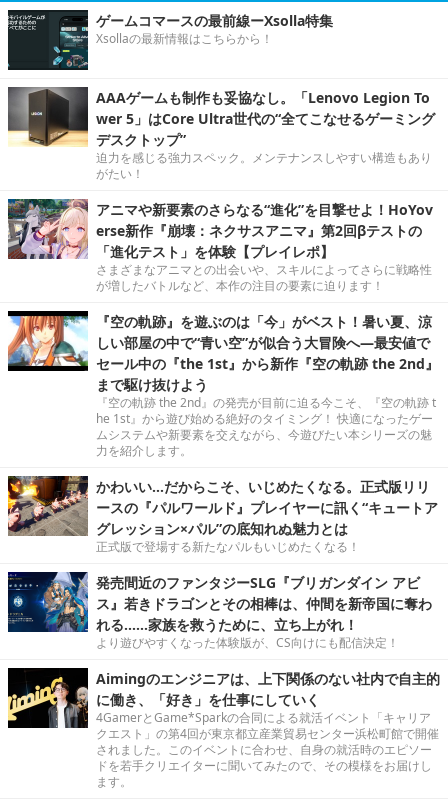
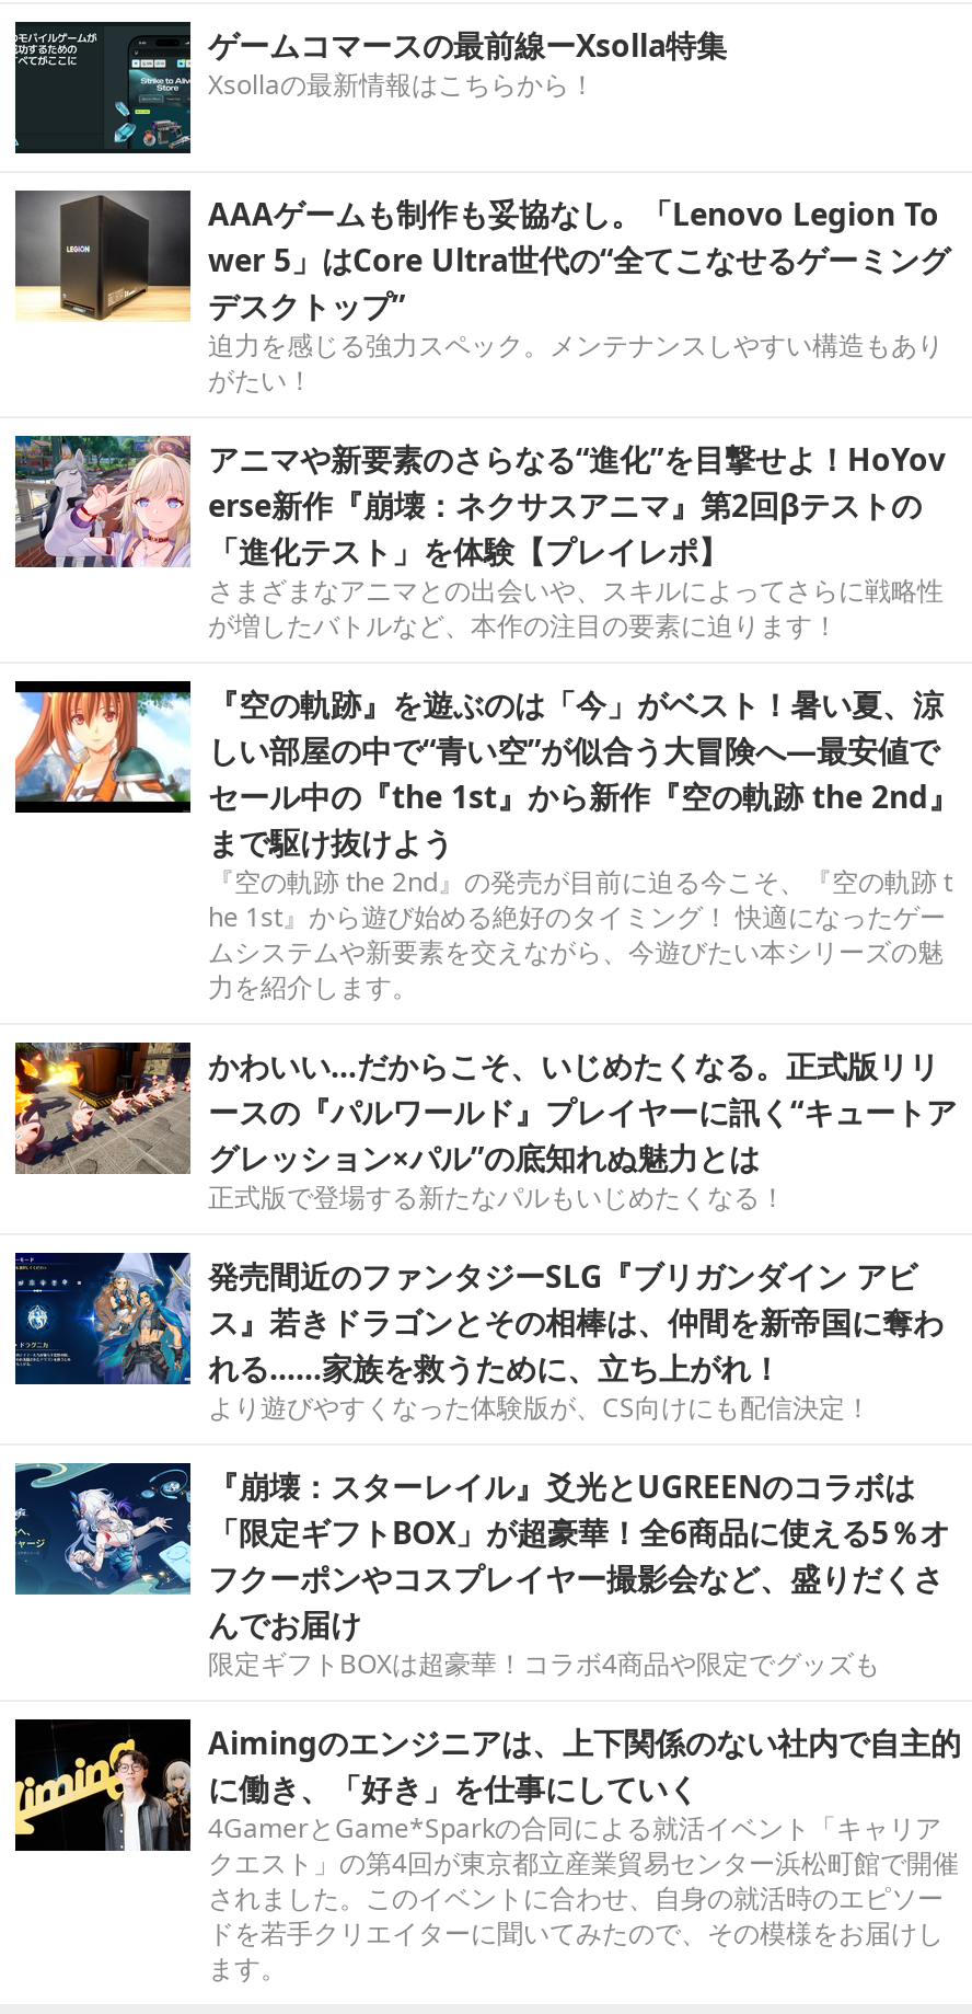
+ [image]
+ 『崩壊：スターレイル』爻光とUGREENのコラボは
+ 「限定ギフトBOX」が超豪華！全6商品に使える5％オ
+ フクーポンやコスプレイヤー撮影会など、盛りだくさ
+ んでお届け
+ 限定ギフトBOXは超豪華！コラボ4商品や限定でグッズも
